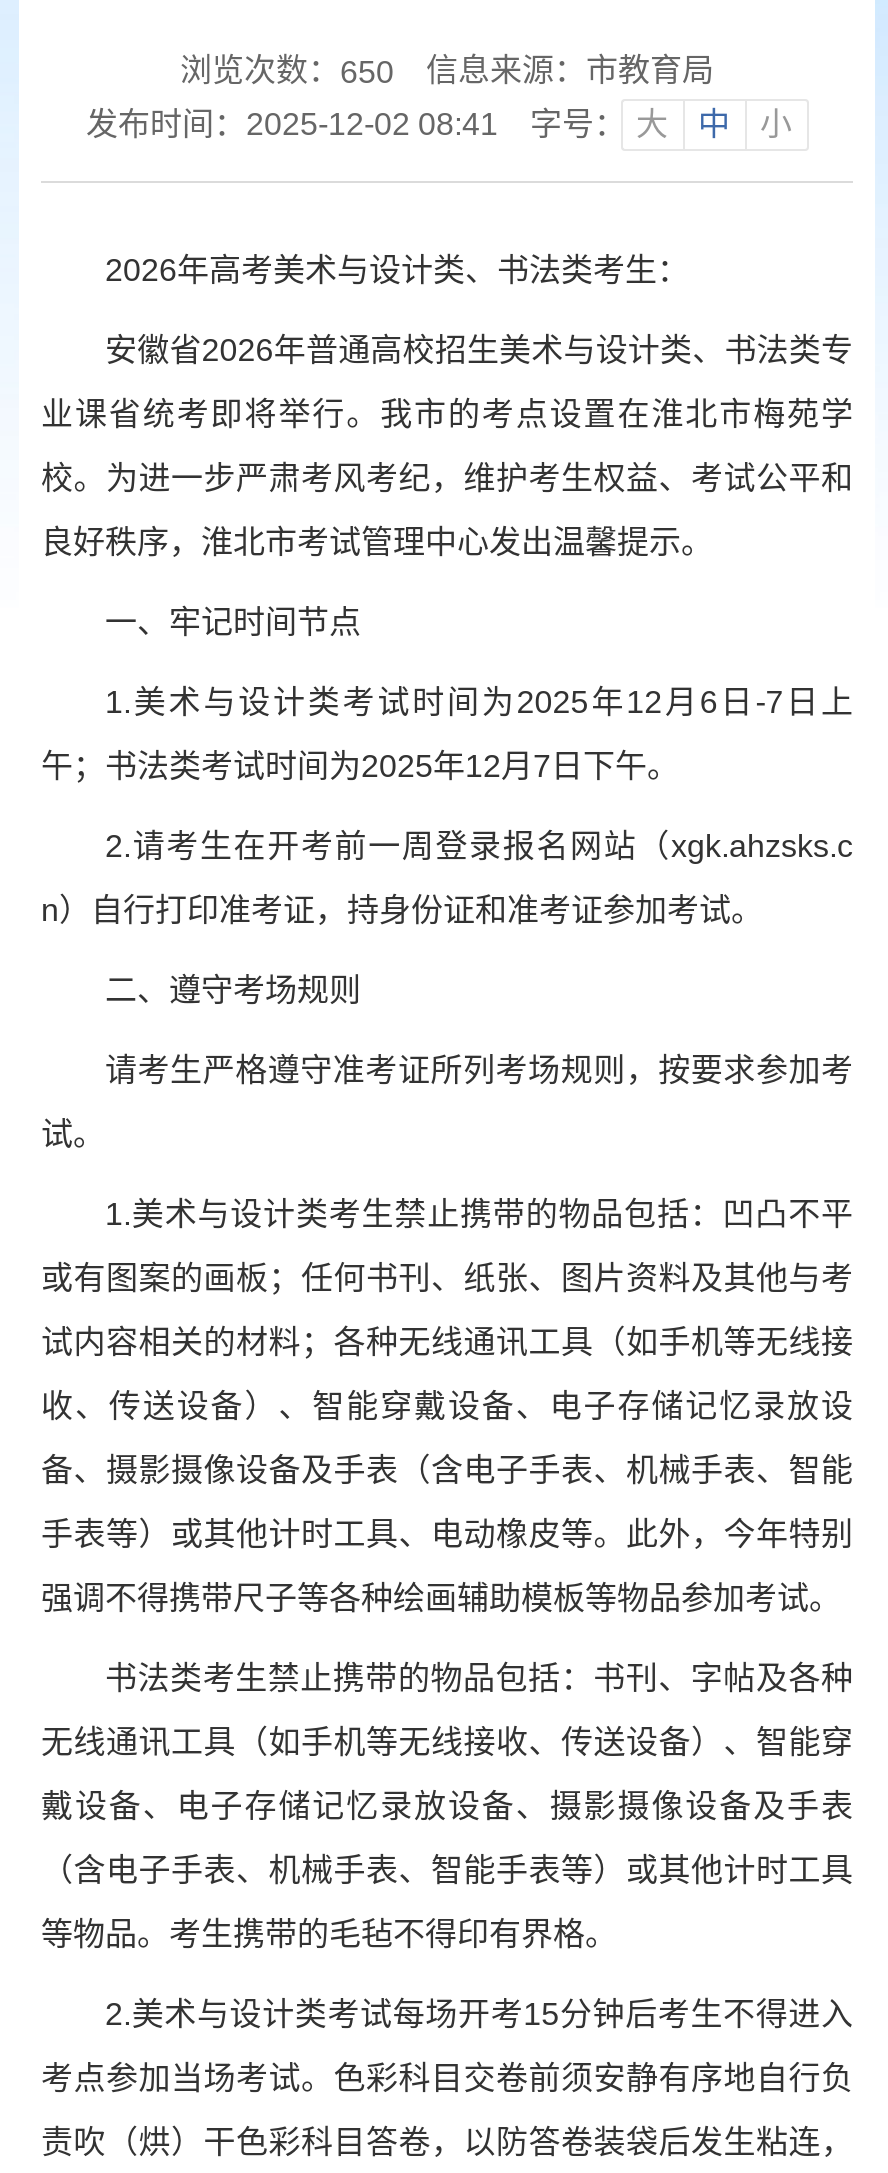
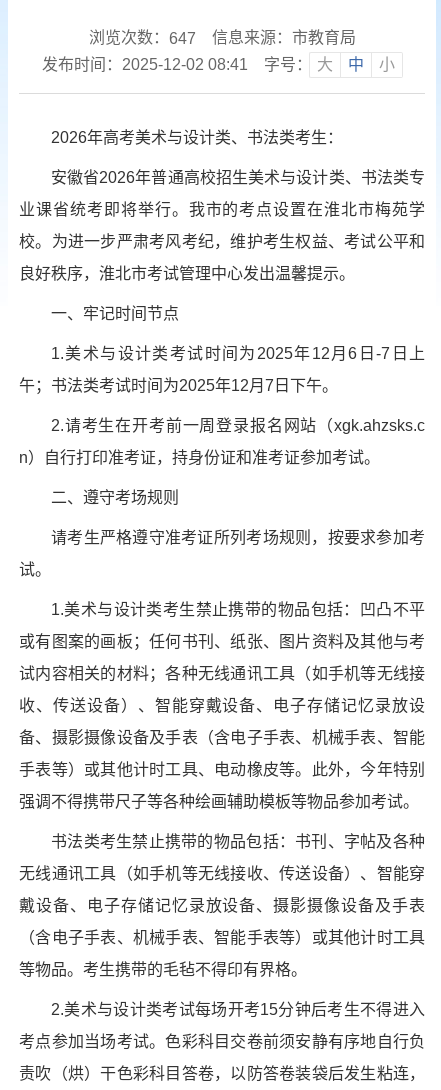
- 浏览次数：650 信息来源：市教育局
+ 浏览次数：647 信息来源：市教育局
